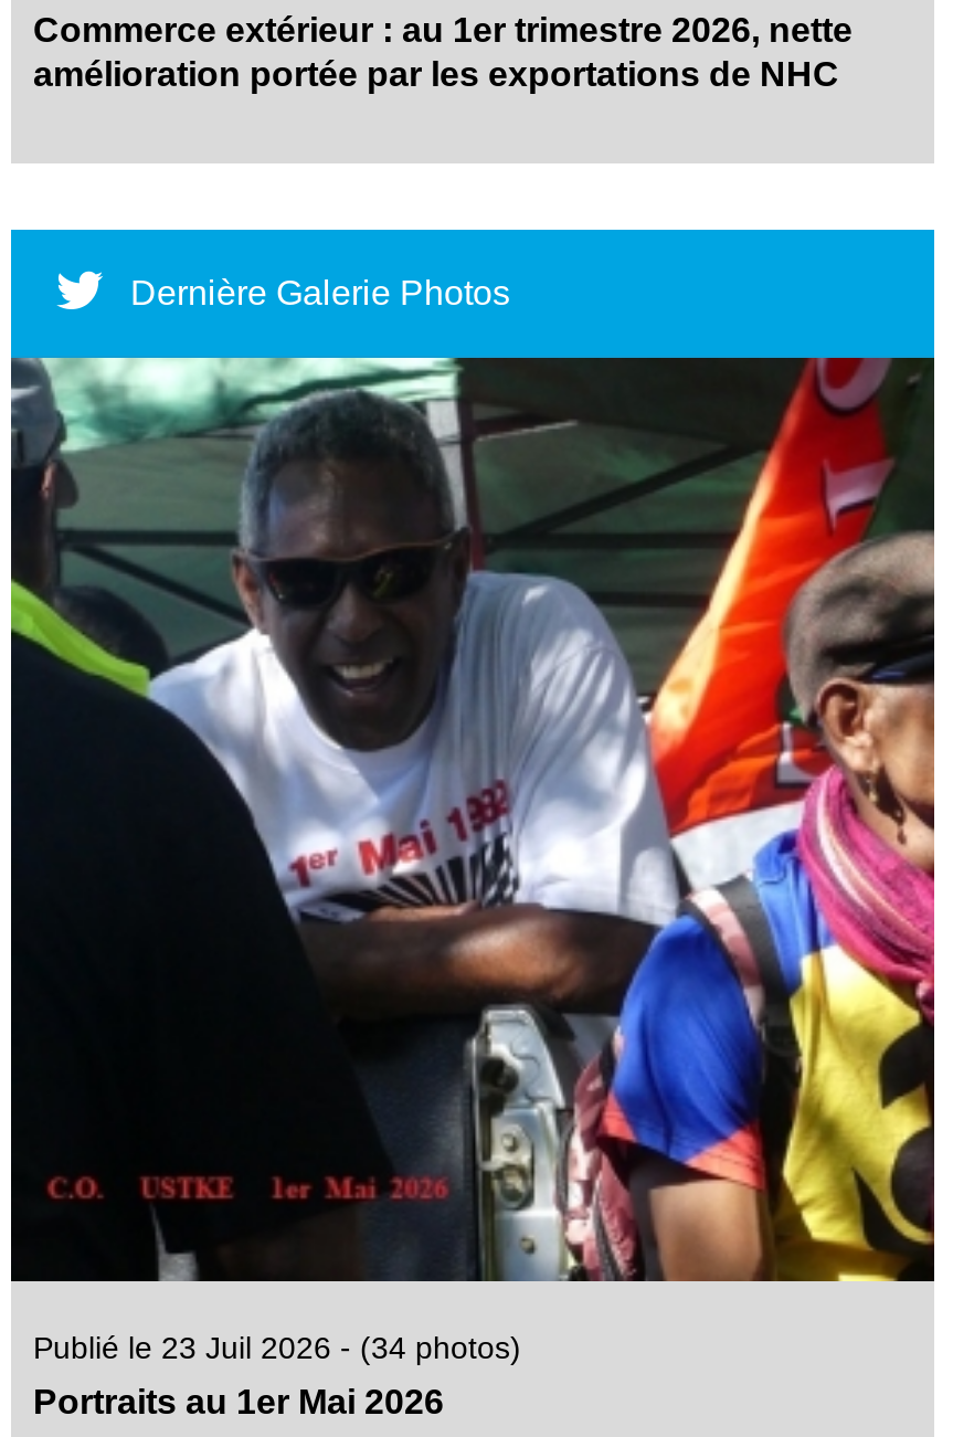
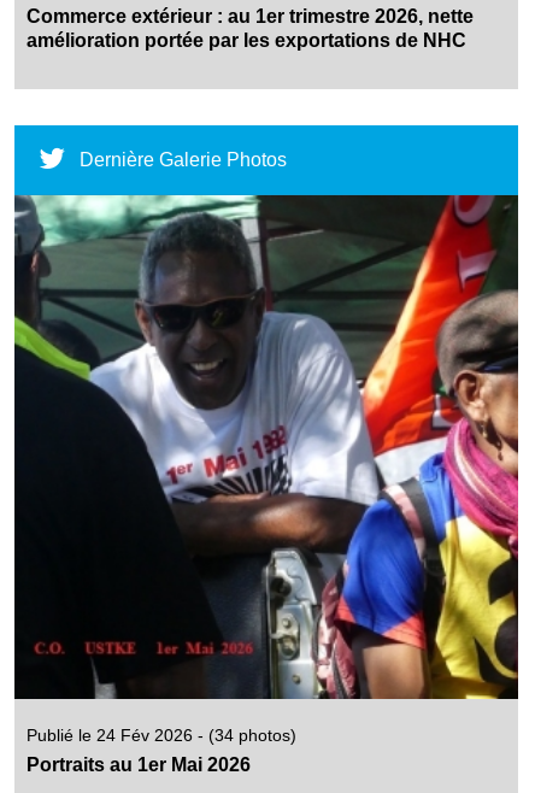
- Publié le 23 Juil 2026 - (34 photos)
+ Publié le 24 Fév 2026 - (34 photos)
